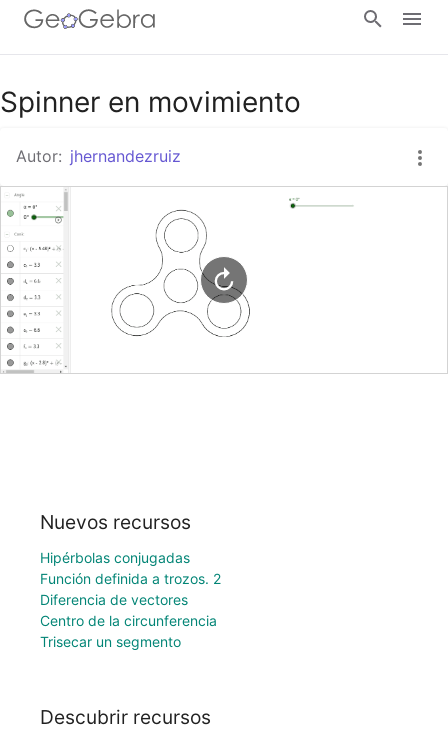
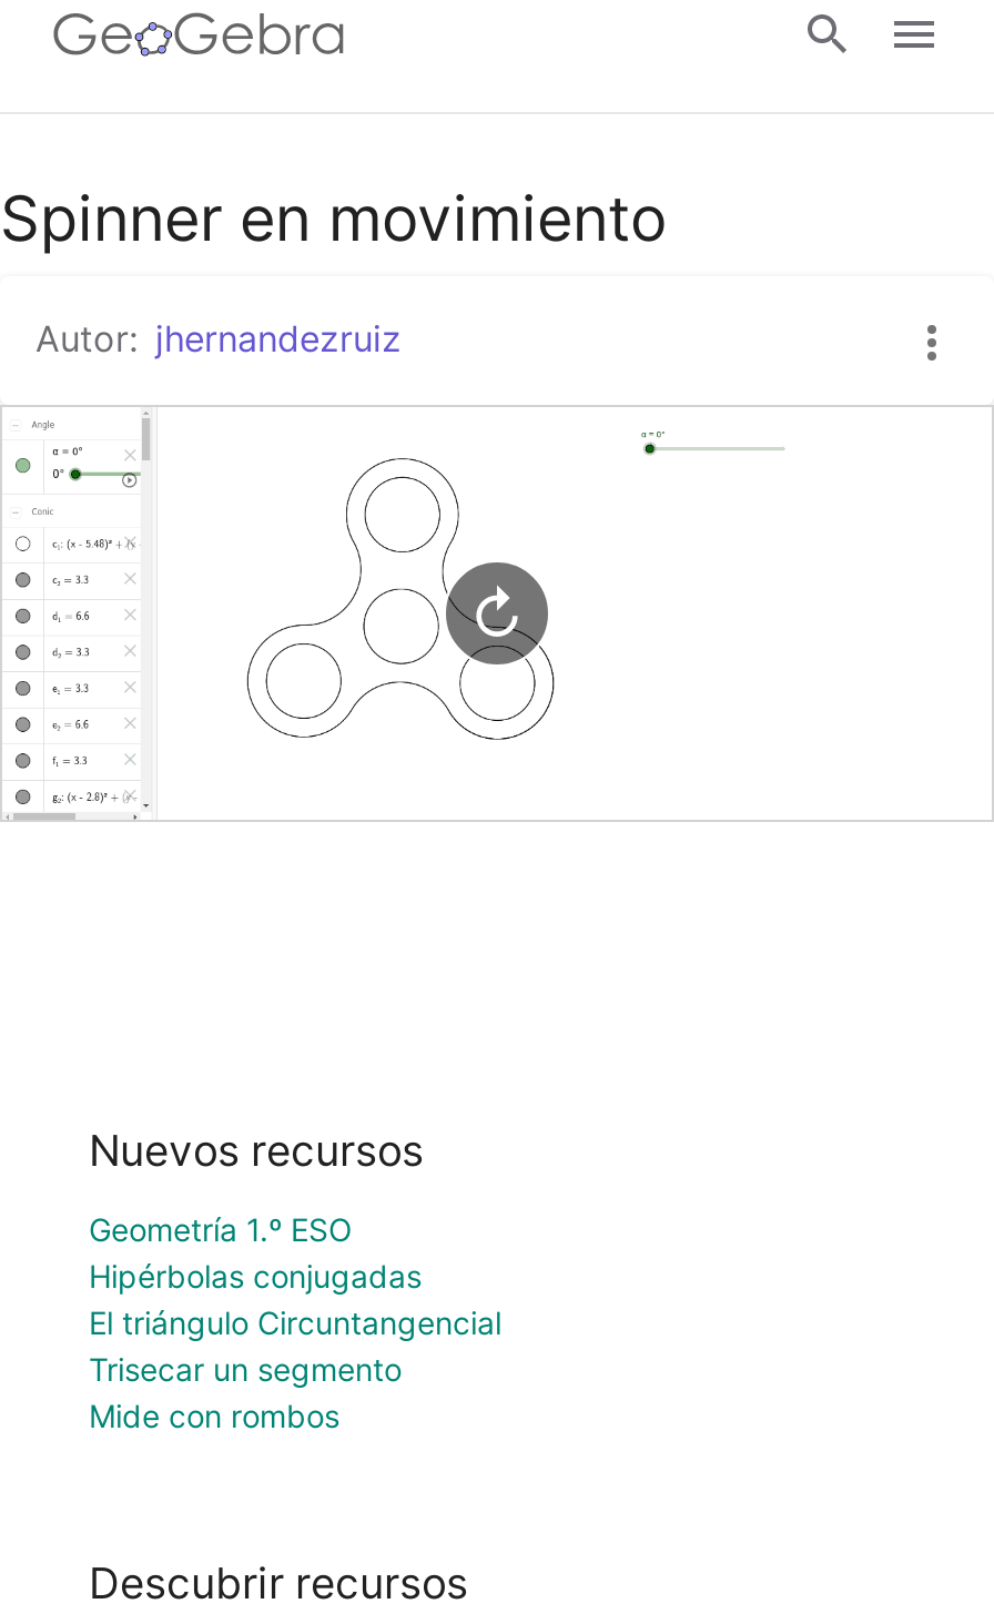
+ Geometría 1.º ESO

moved down: Hipérbolas conjugadas

- Función definida a trozos. 2
- Diferencia de vectores
- Centro de la circunferencia
+ El triángulo Circuntangencial

moved up: Trisecar un segmento

+ Mide con rombos
